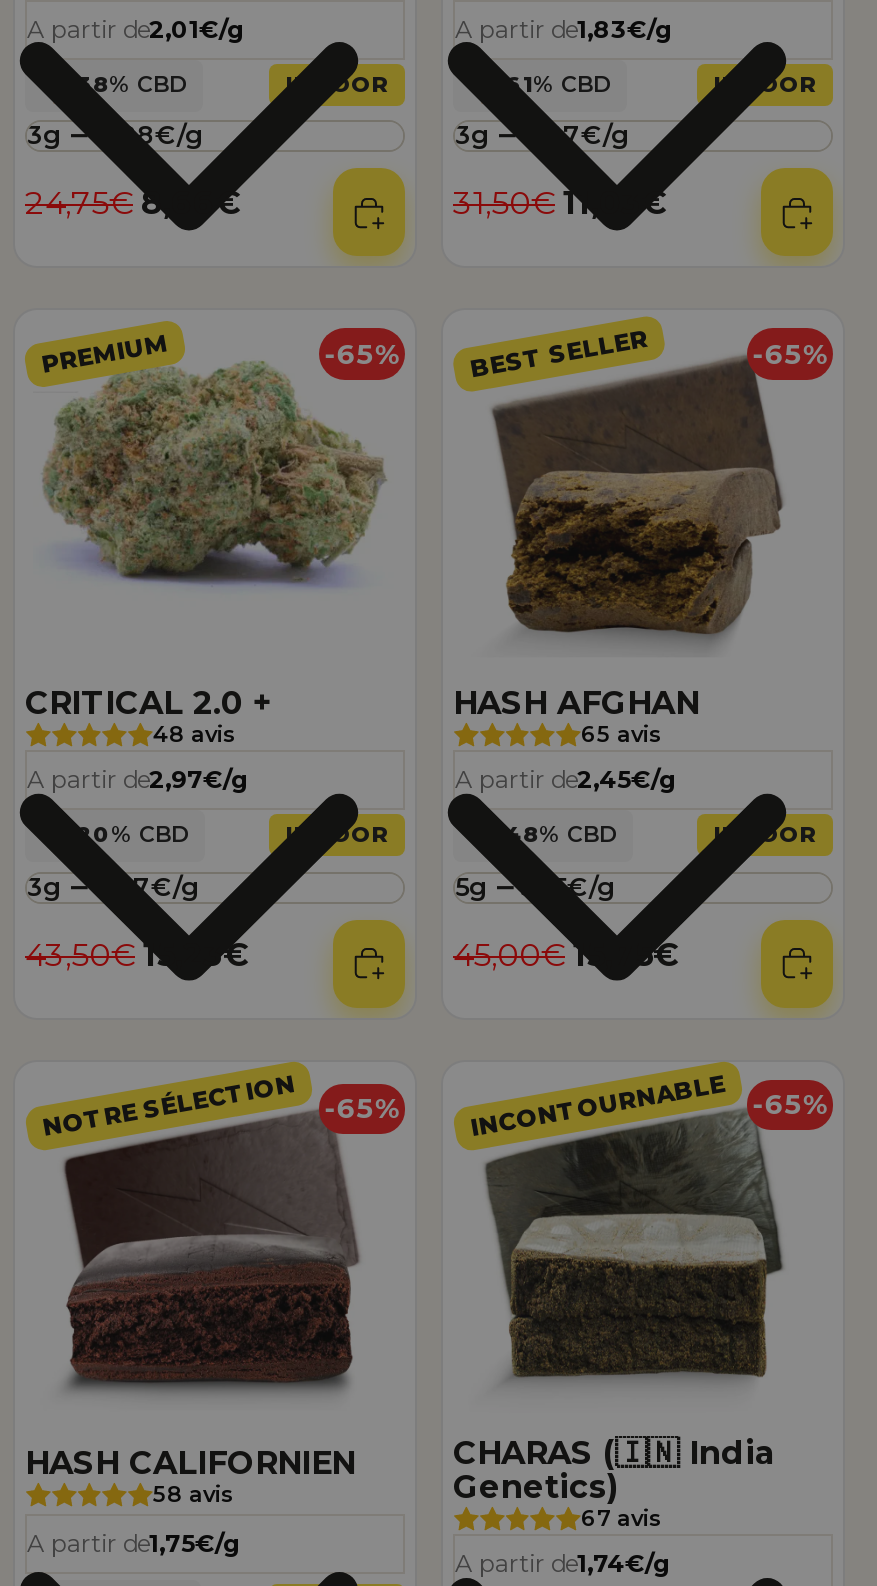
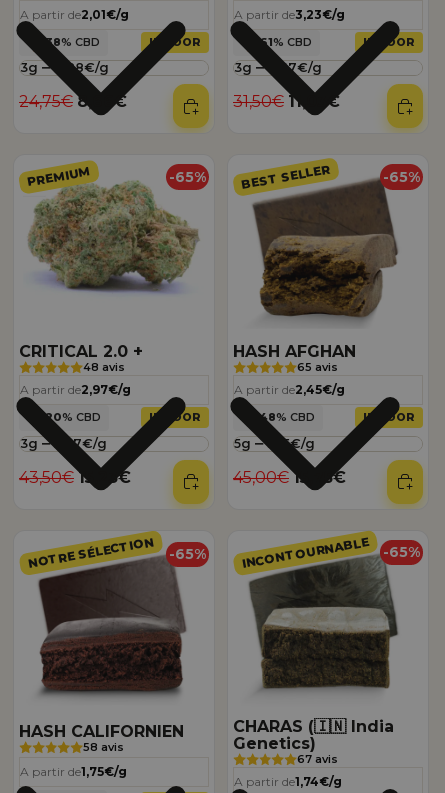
- A partir de1,83€/g
+ A partir de3,23€/g
